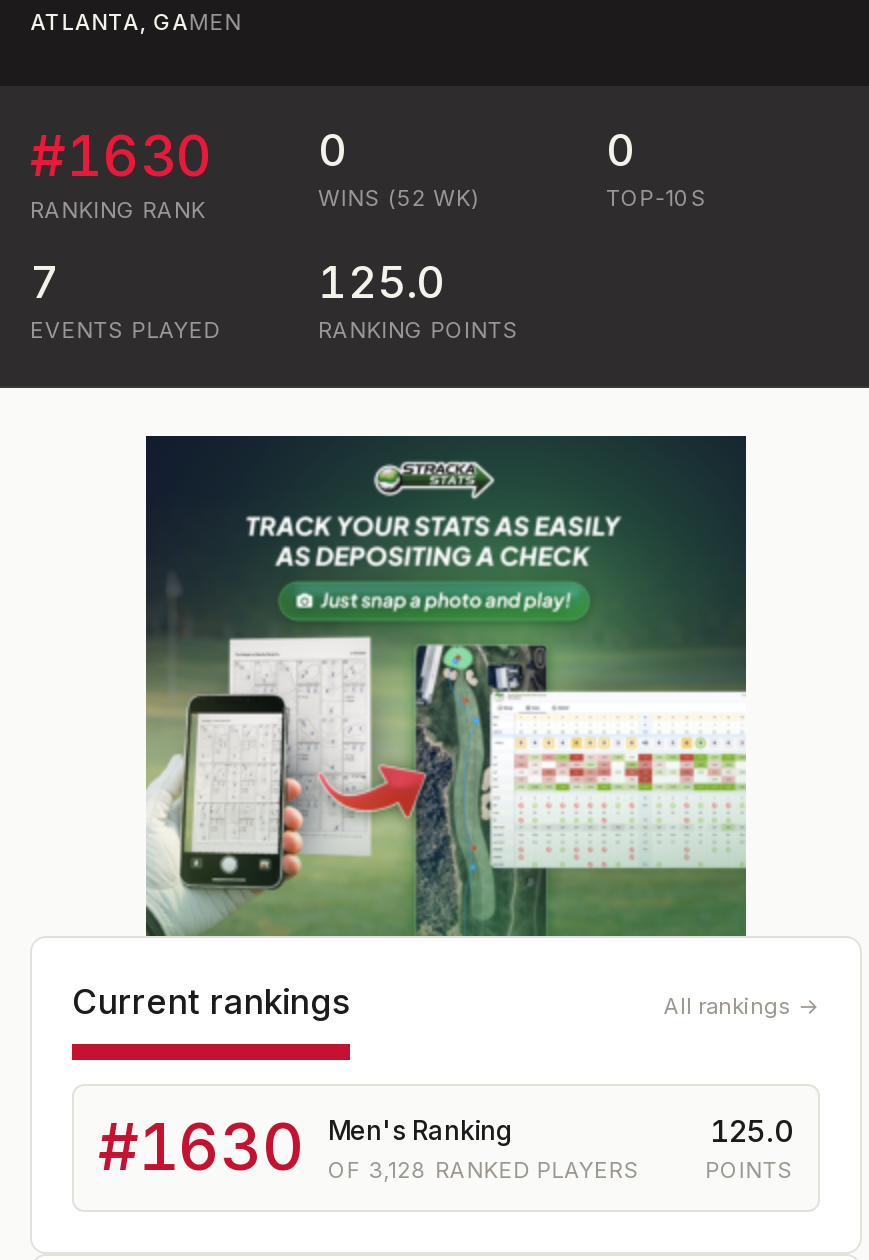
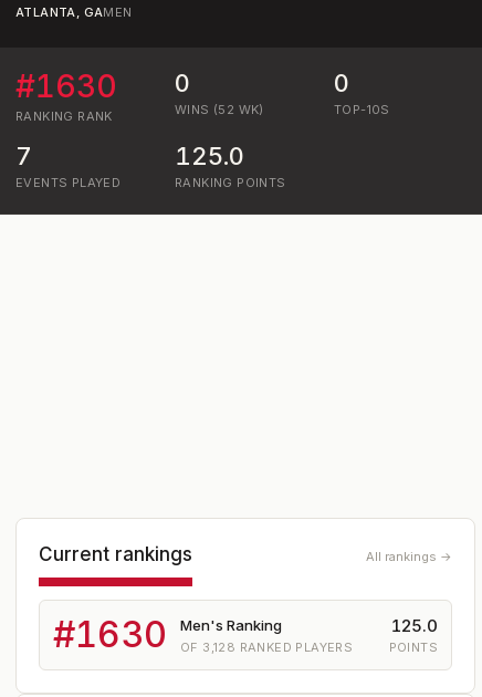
- [image]
